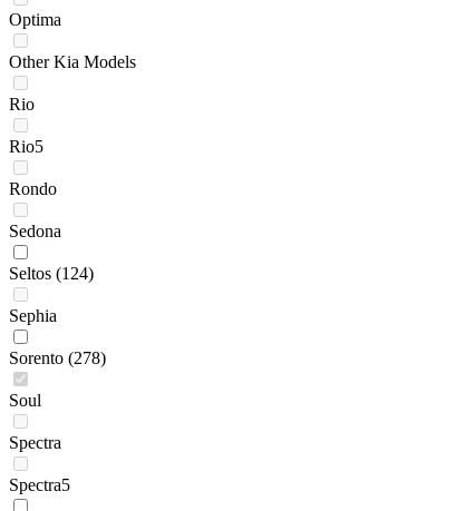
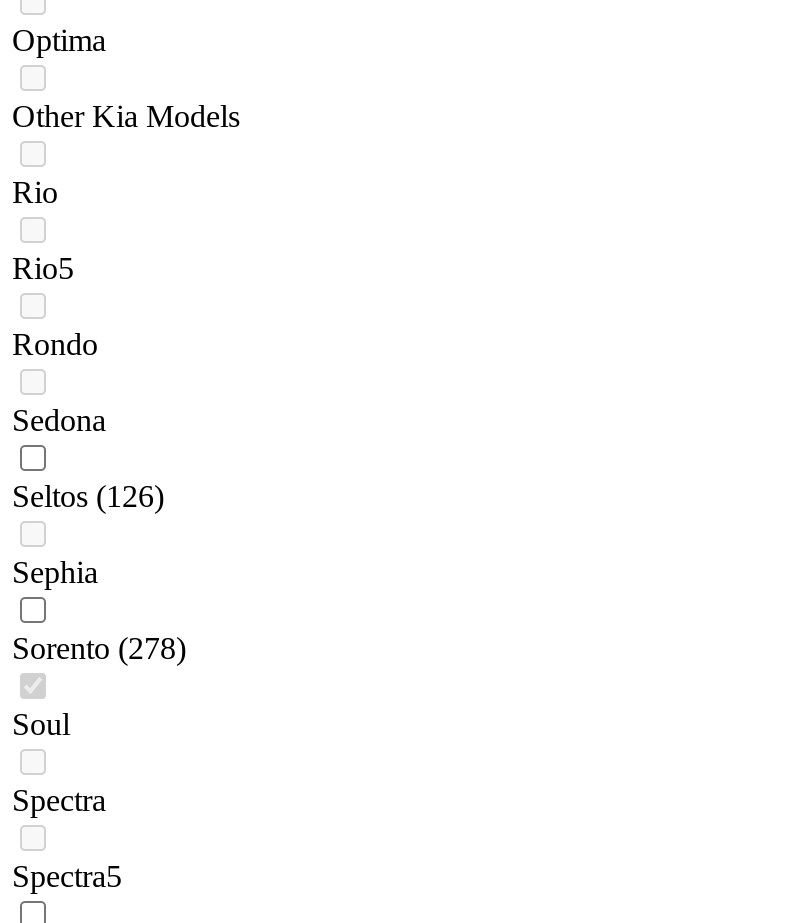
- Seltos (124)
+ Seltos (126)
